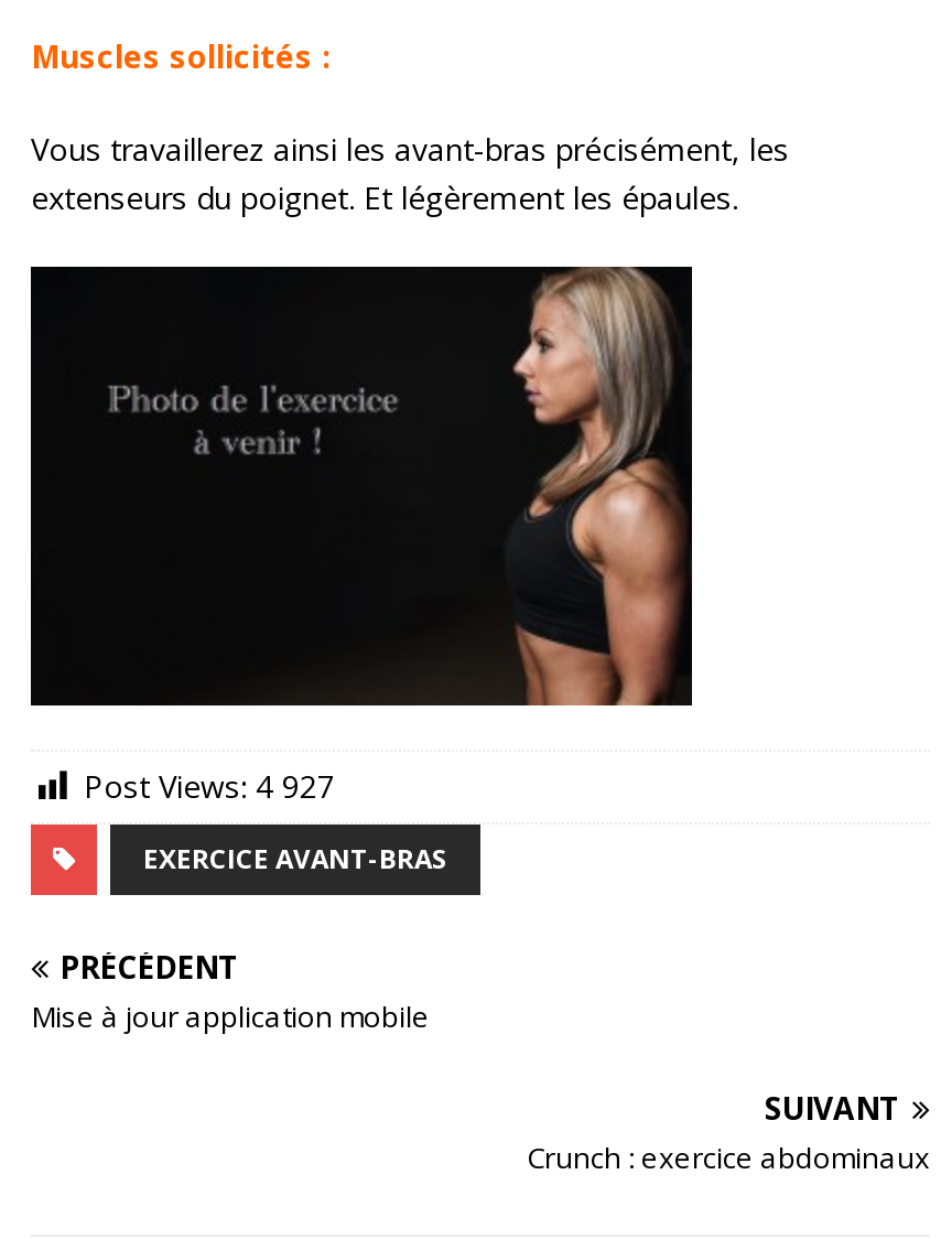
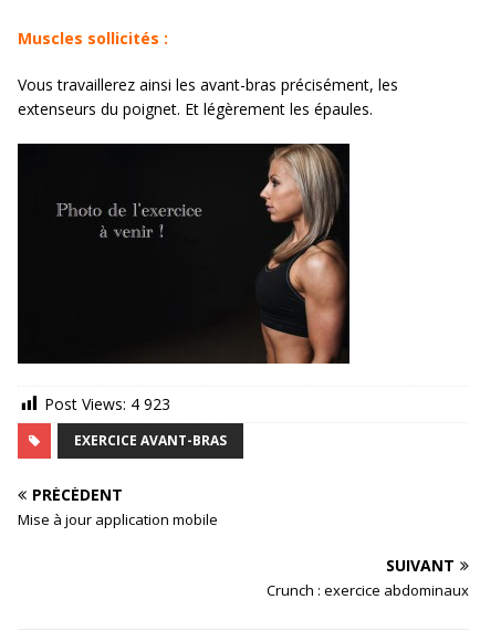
- Post Views: 4 927
+ Post Views: 4 923
